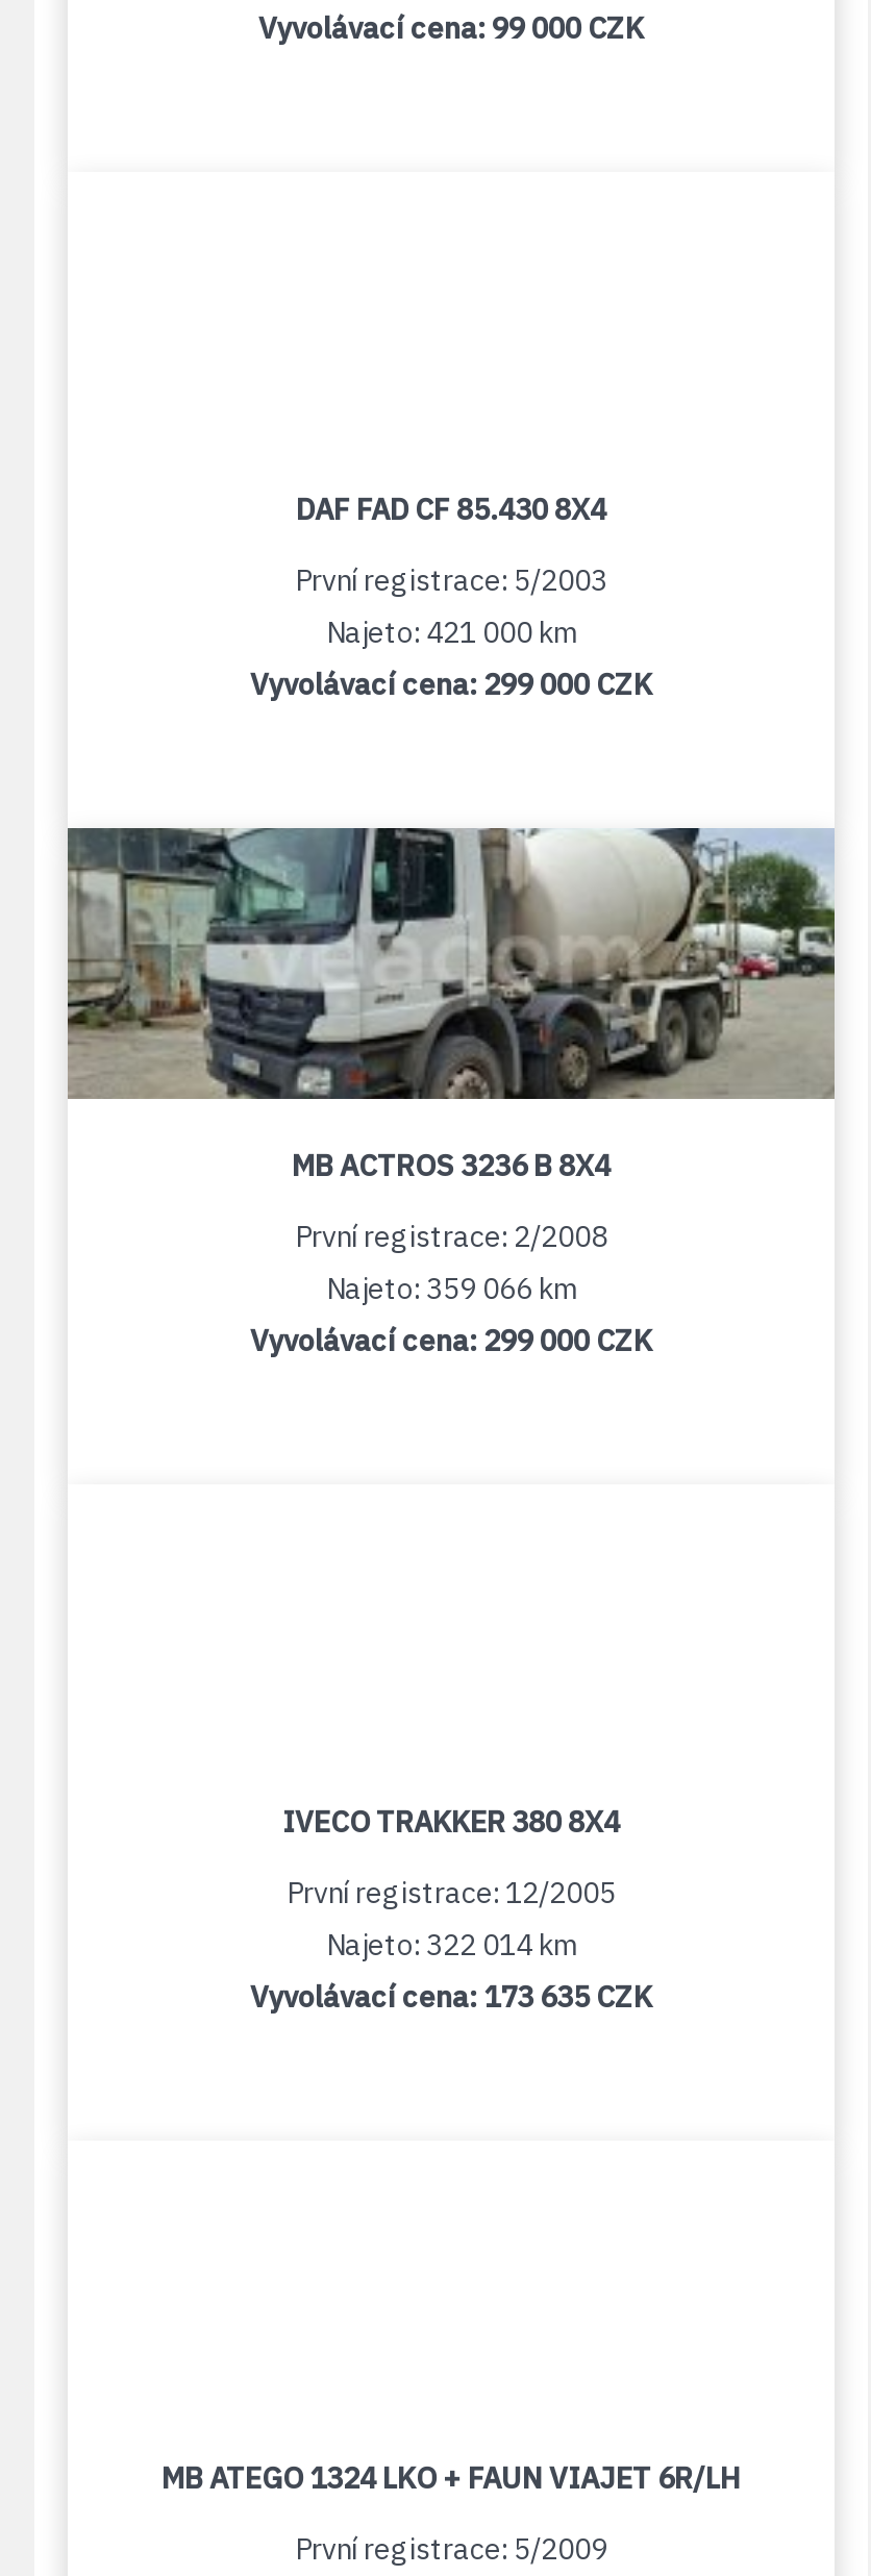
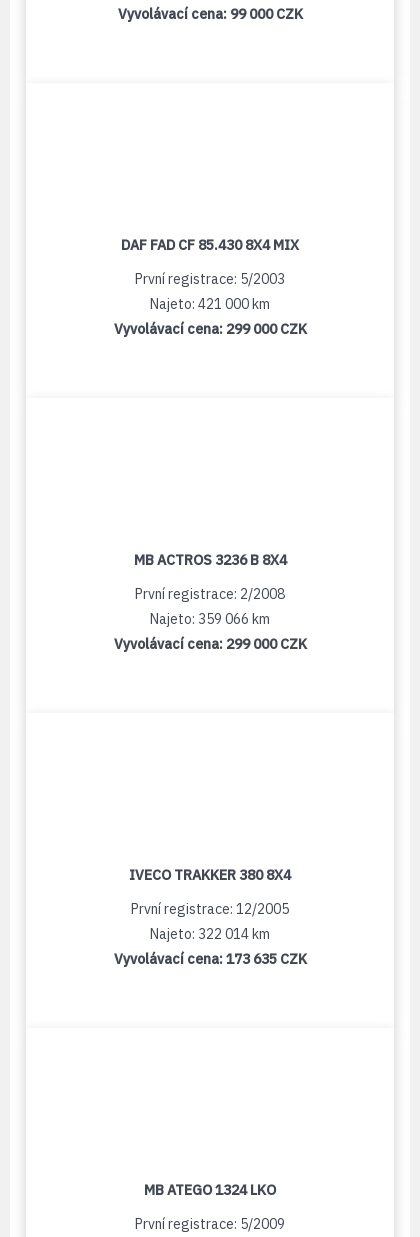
- DAF FAD CF 85.430 8X4
+ DAF FAD CF 85.430 8X4 MIX

- [image]

- MB ATEGO 1324 LKO + FAUN VIAJET 6R/LH
+ MB ATEGO 1324 LKO
